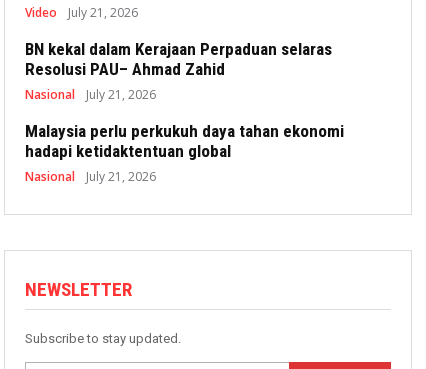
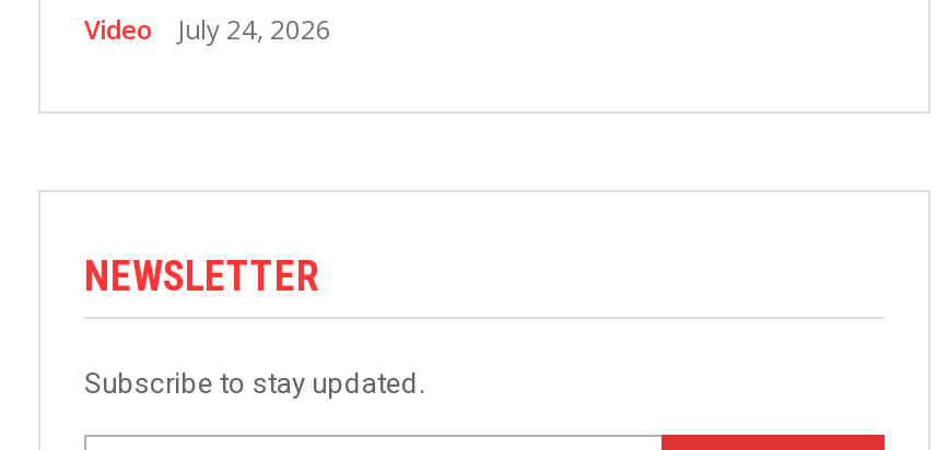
- July 21, 2026
- BN kekal dalam Kerajaan Perpaduan selaras
- Resolusi PAU– Ahmad Zahid
- Nasional
- July 21, 2026
- Malaysia perlu perkukuh daya tahan ekonomi
- hadapi ketidaktentuan global
- Nasional
- July 21, 2026
+ July 24, 2026
